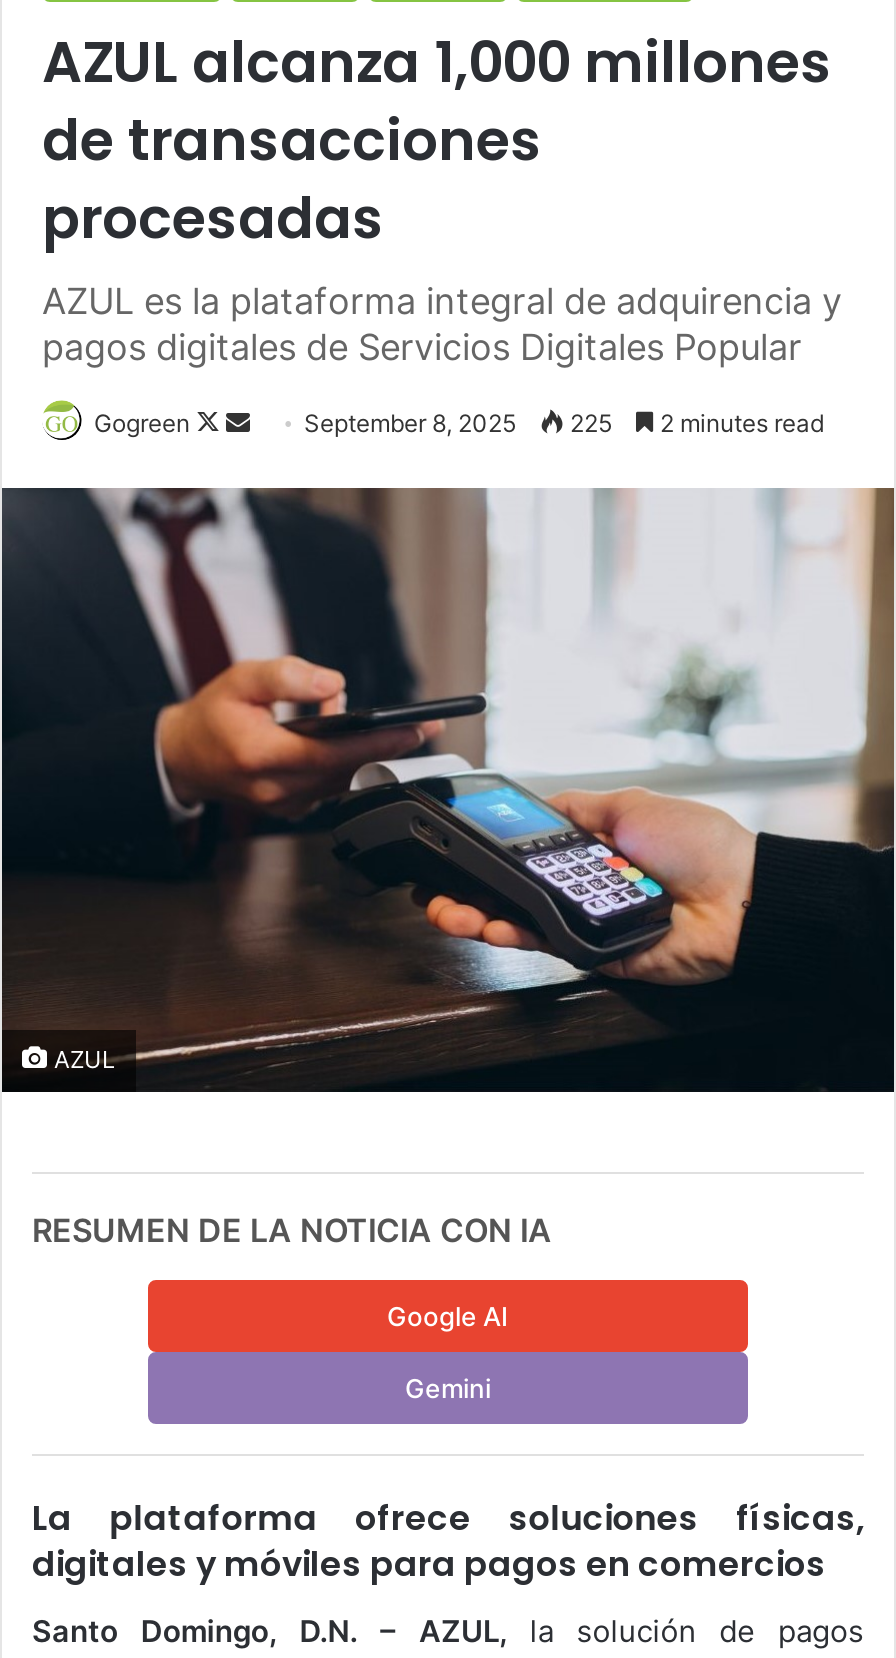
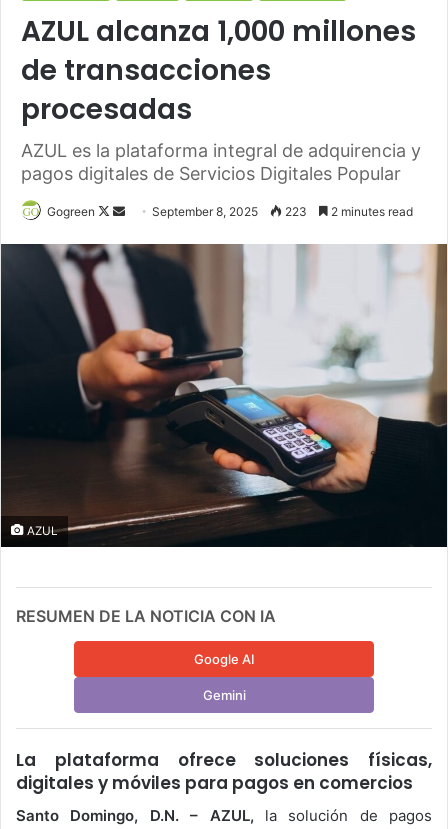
- 225
+ 223
